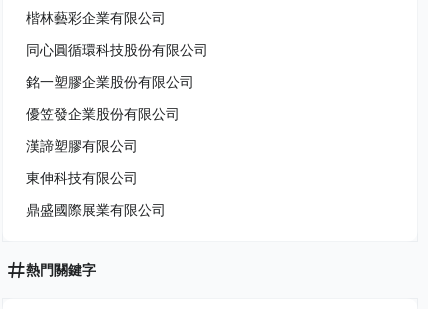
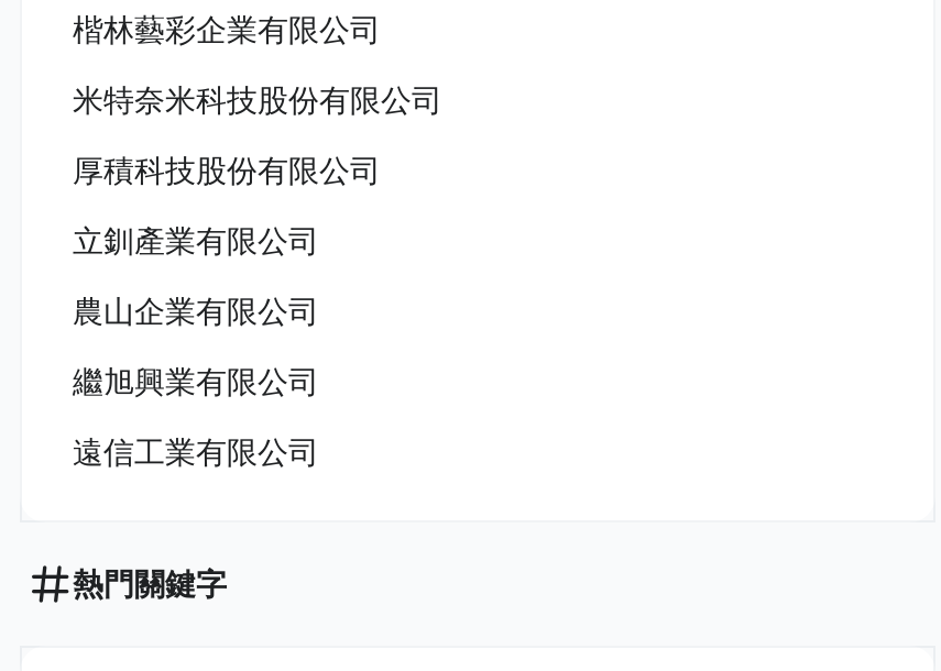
- 同心圓循環科技股份有限公司
+ 米特奈米科技股份有限公司

- 銘一塑膠企業股份有限公司
+ 厚積科技股份有限公司

- 優笠發企業股份有限公司
+ 立釧產業有限公司

- 漢諦塑膠有限公司
+ 農山企業有限公司

- 東伸科技有限公司
+ 繼旭興業有限公司

- 鼎盛國際展業有限公司
+ 遠信工業有限公司
